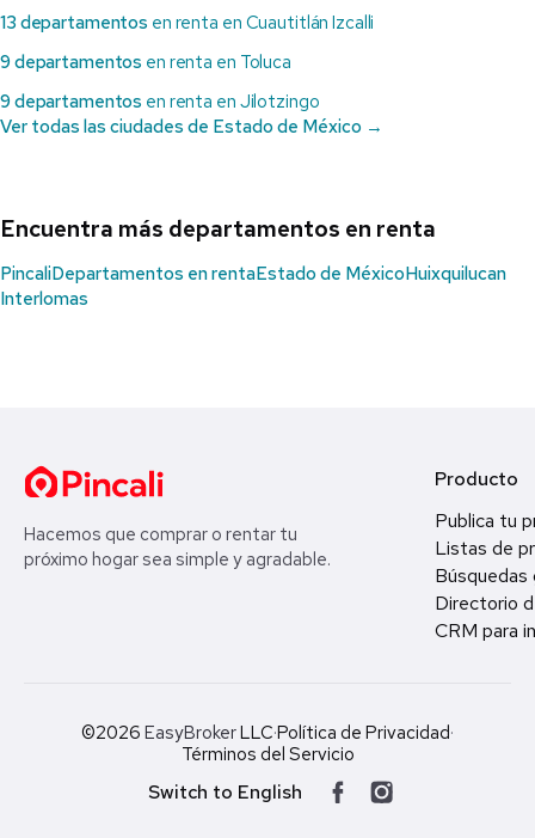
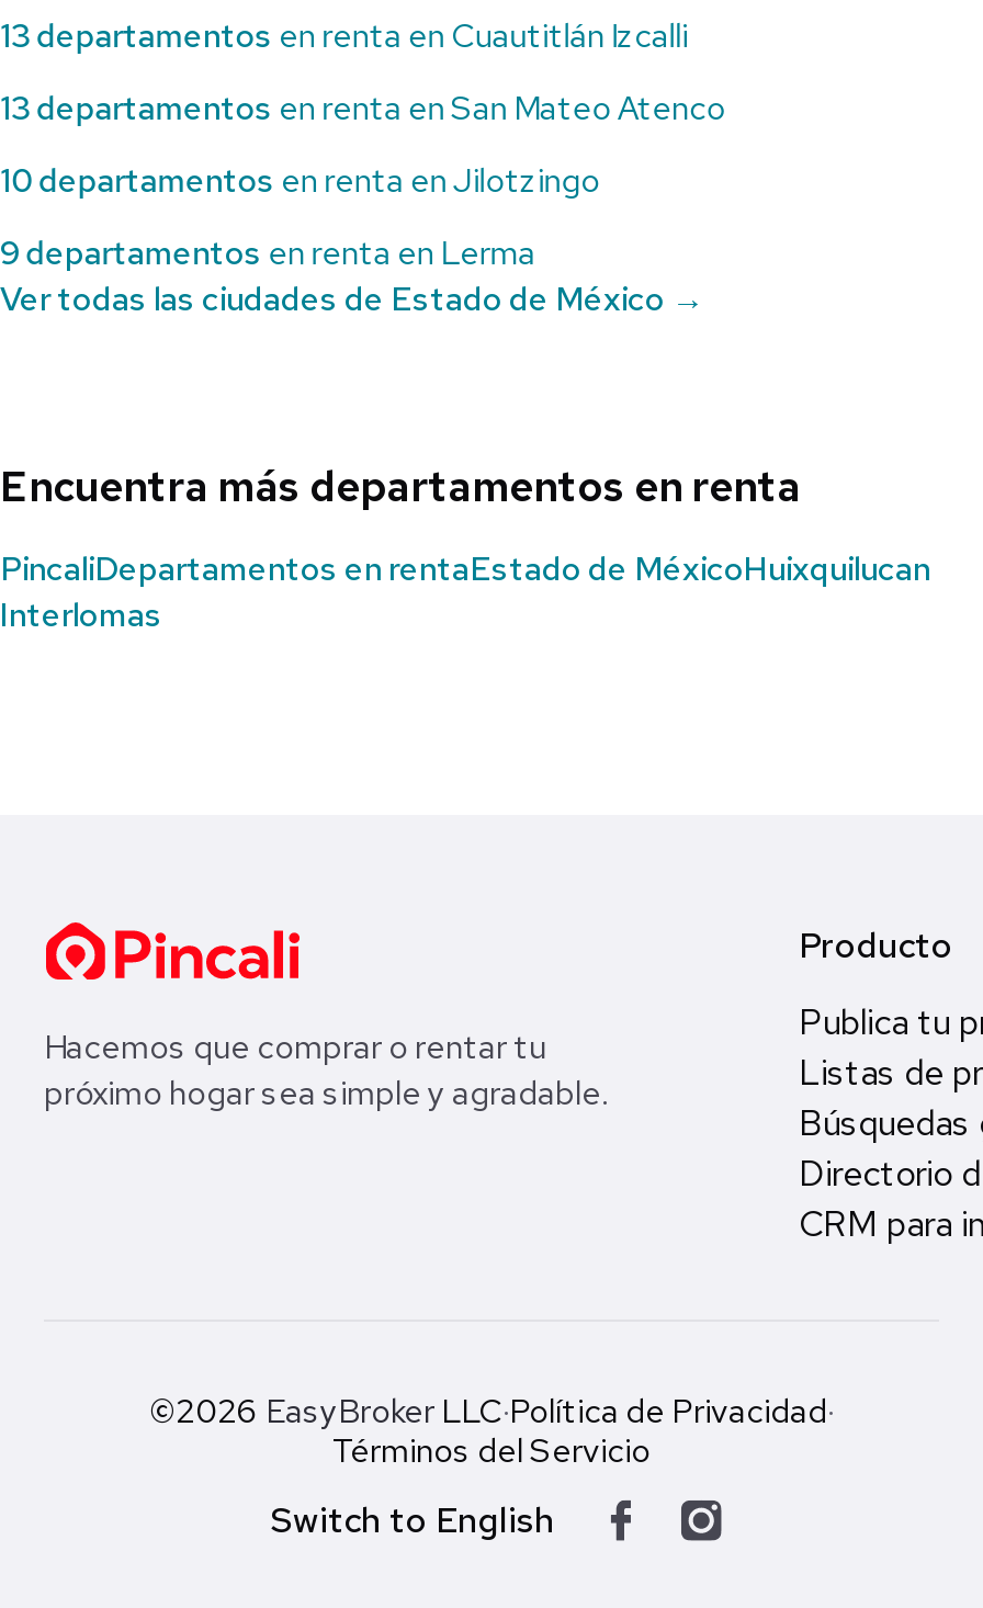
- 9 departamentos en renta en Toluca
- 9 departamentos en renta en Jilotzingo
+ 13 departamentos en renta en San Mateo Atenco
+ 10 departamentos en renta en Jilotzingo
+ 9 departamentos en renta en Lerma
